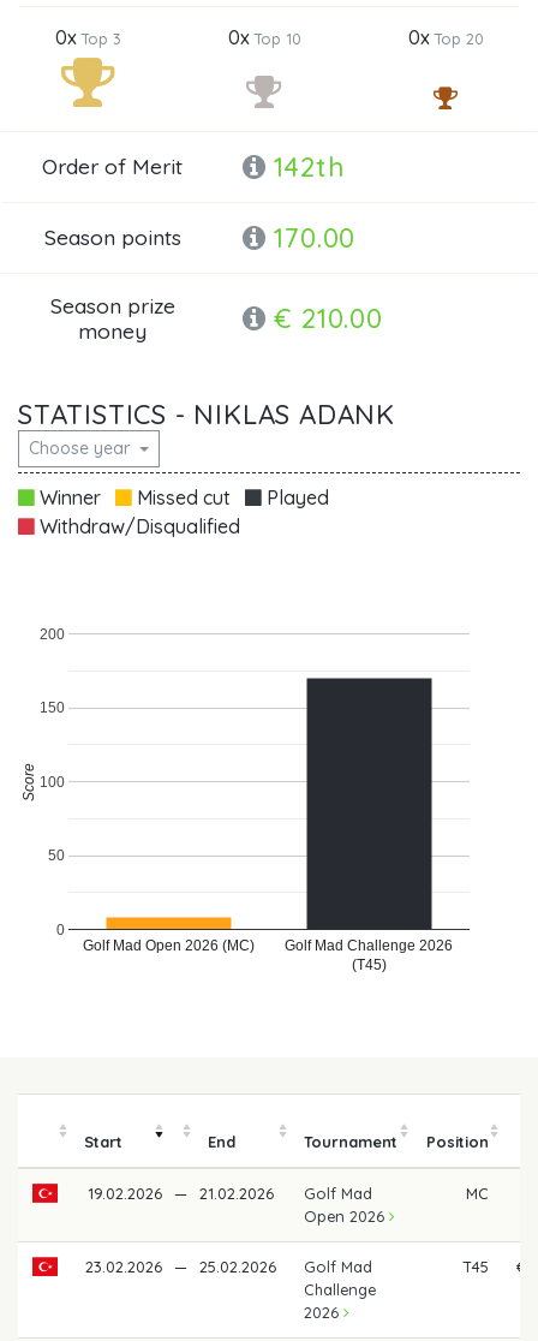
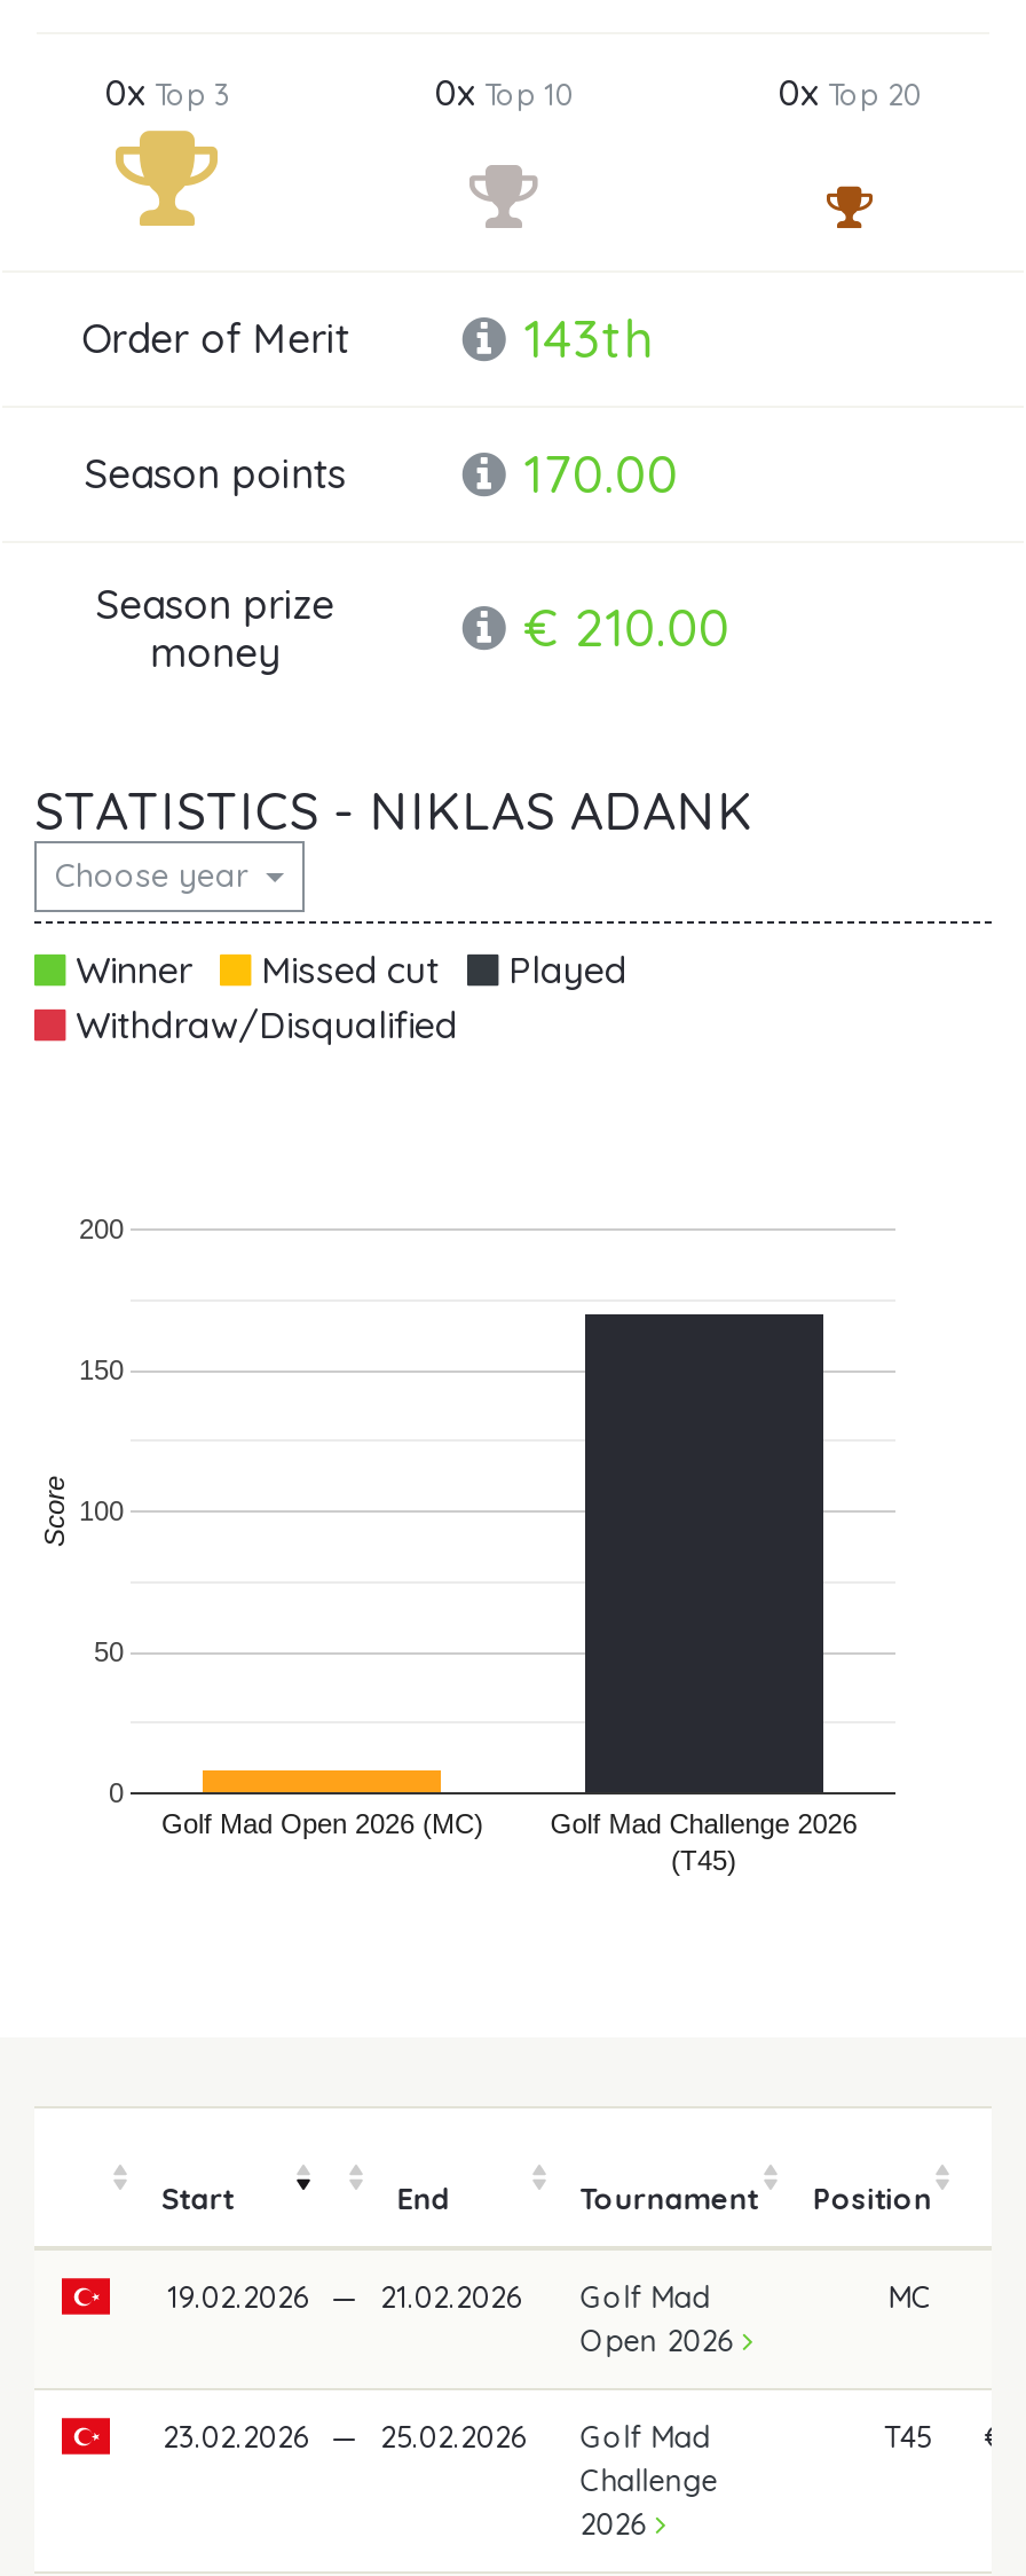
- 142th
+ 143th
